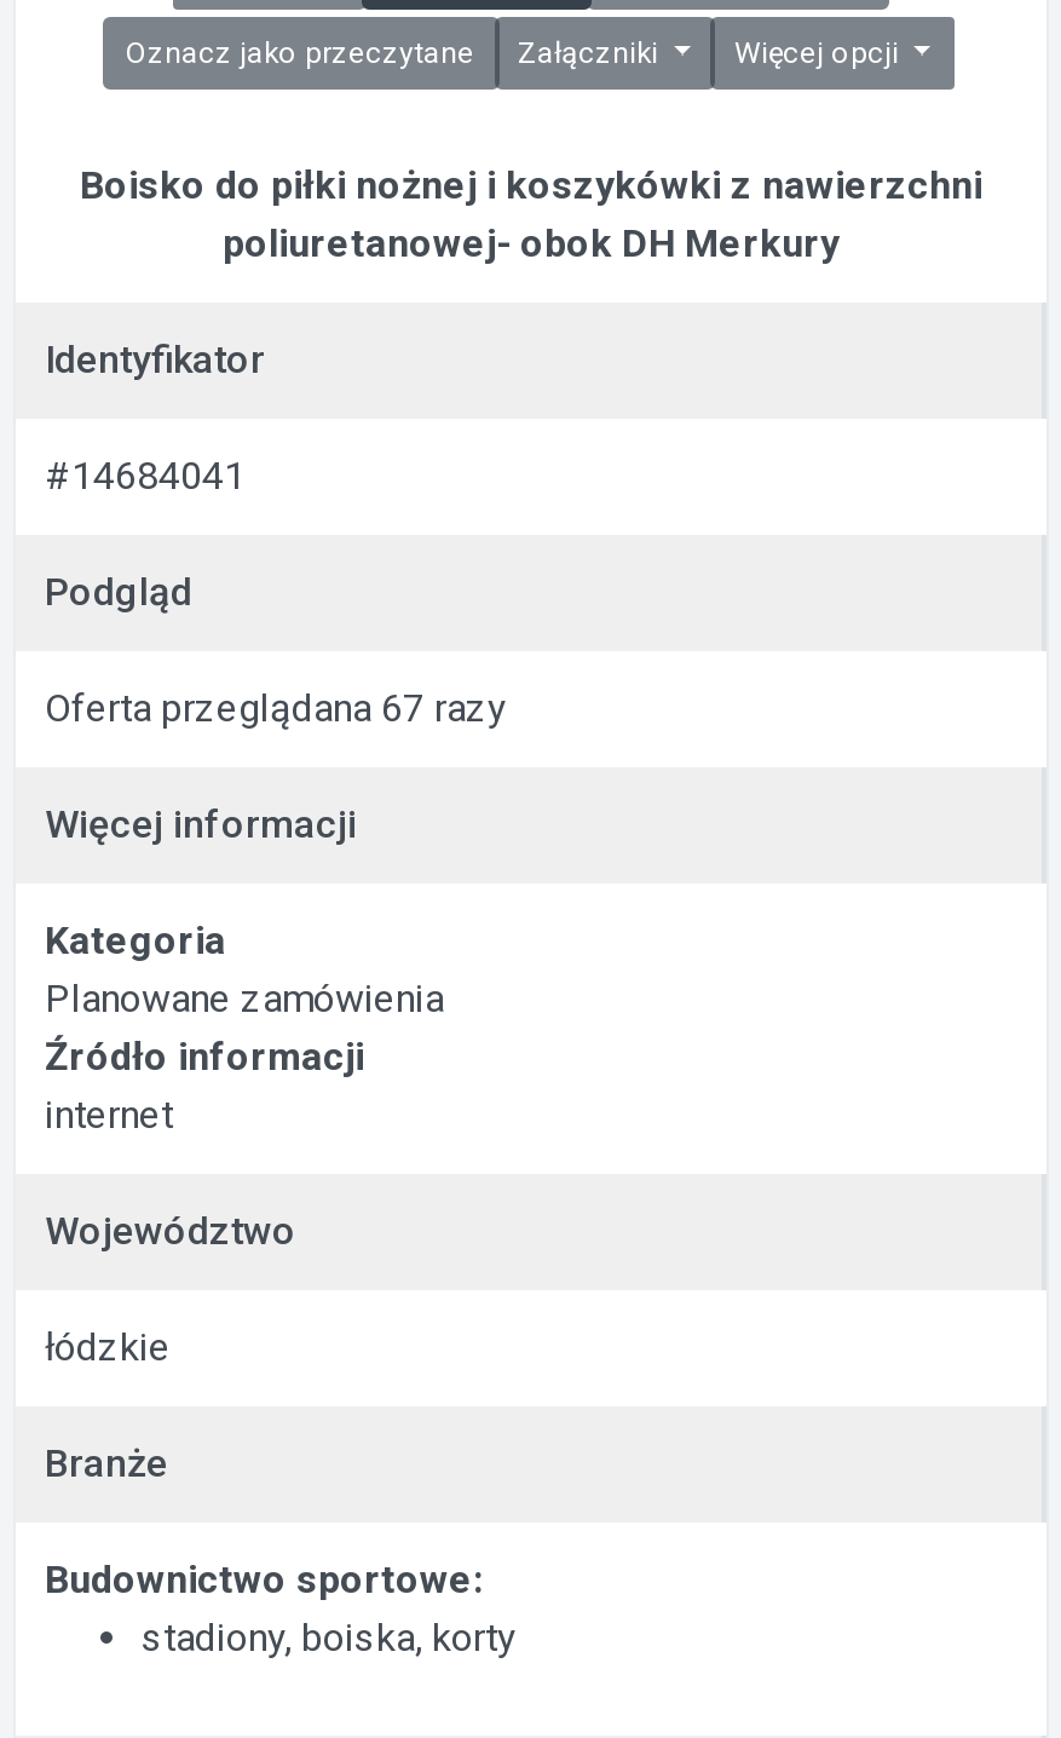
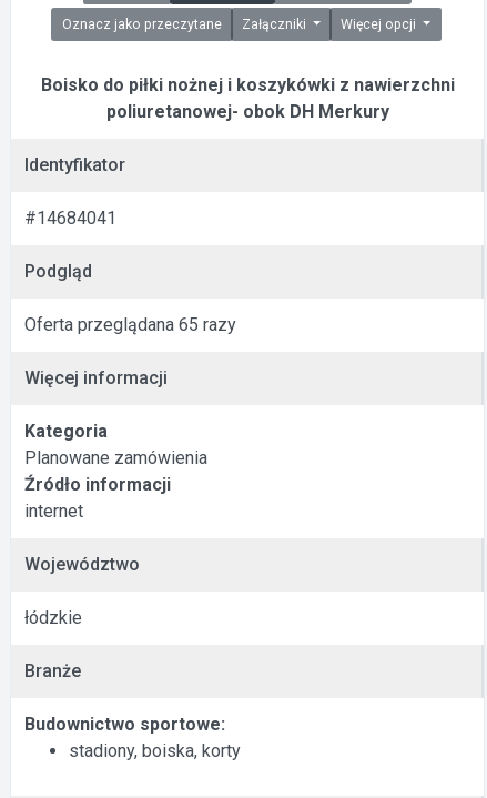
- Oferta przeglądana 67 razy
+ Oferta przeglądana 65 razy
